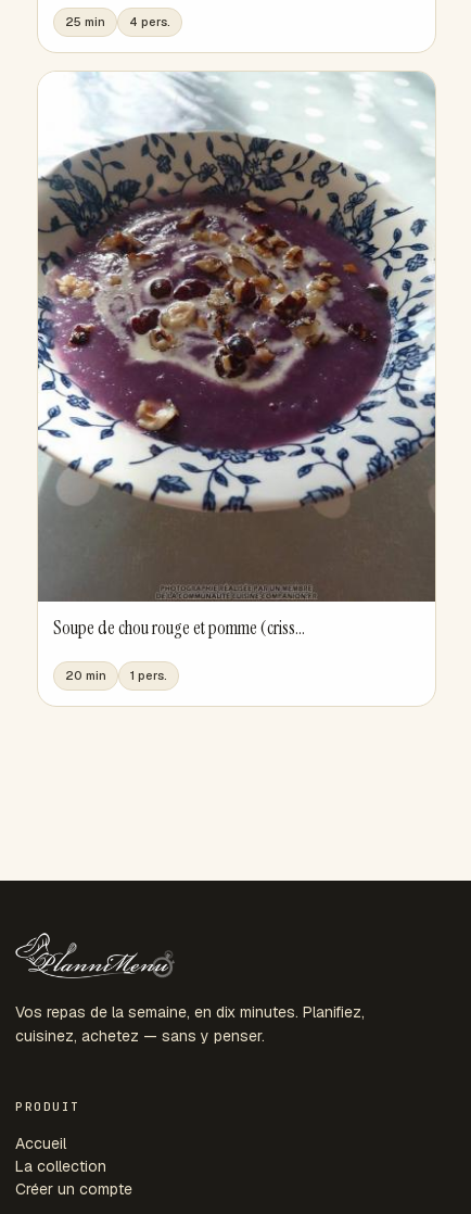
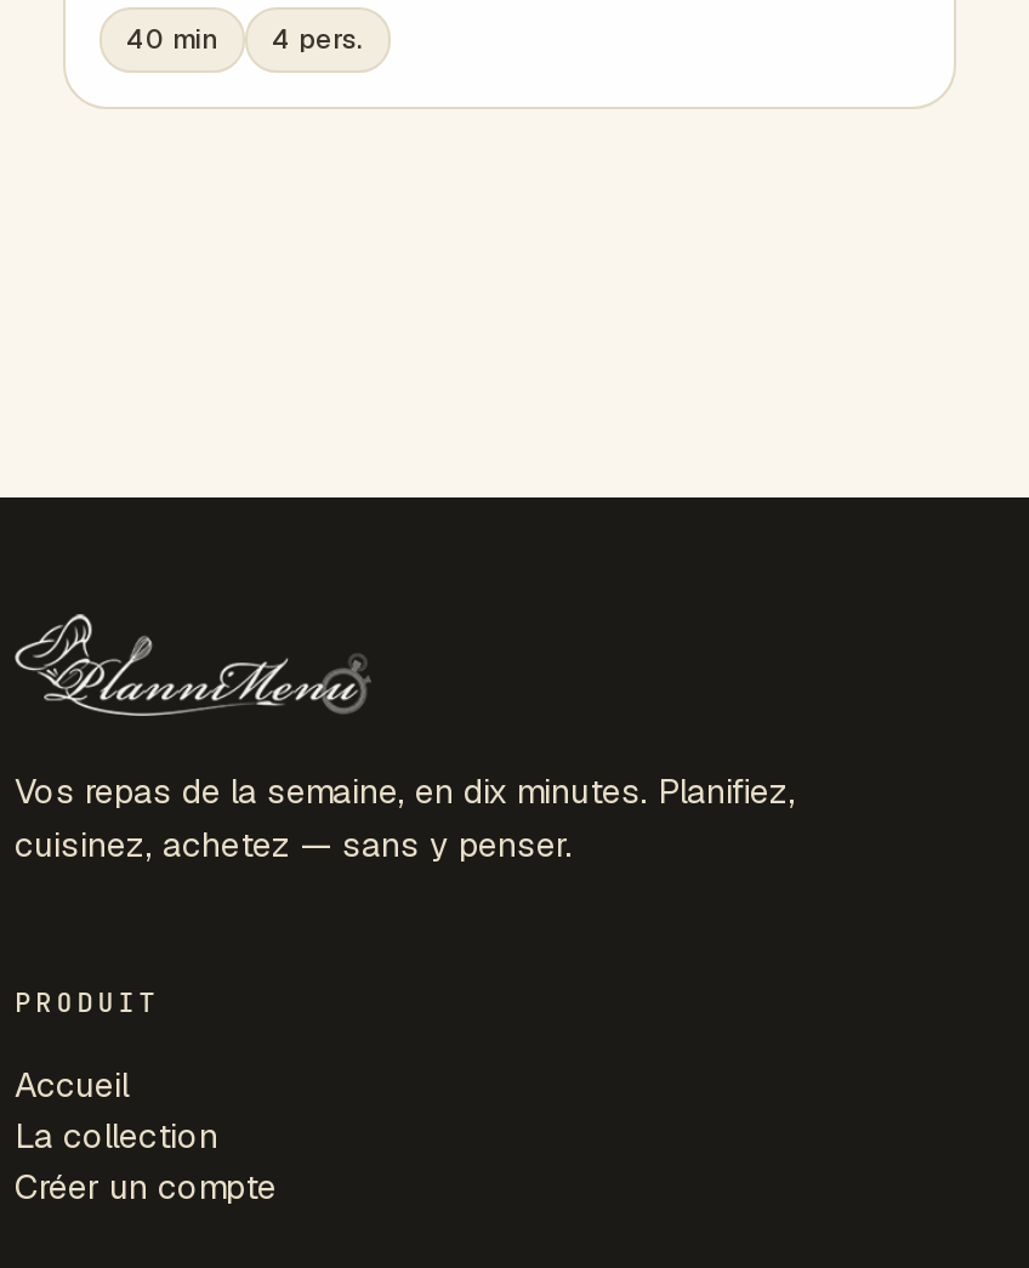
- 25 min 4 pers.
+ 40 min 4 pers.

- [image]
- Soupe de chou rouge et pomme (criss...
- 20 min
- 1 pers.
